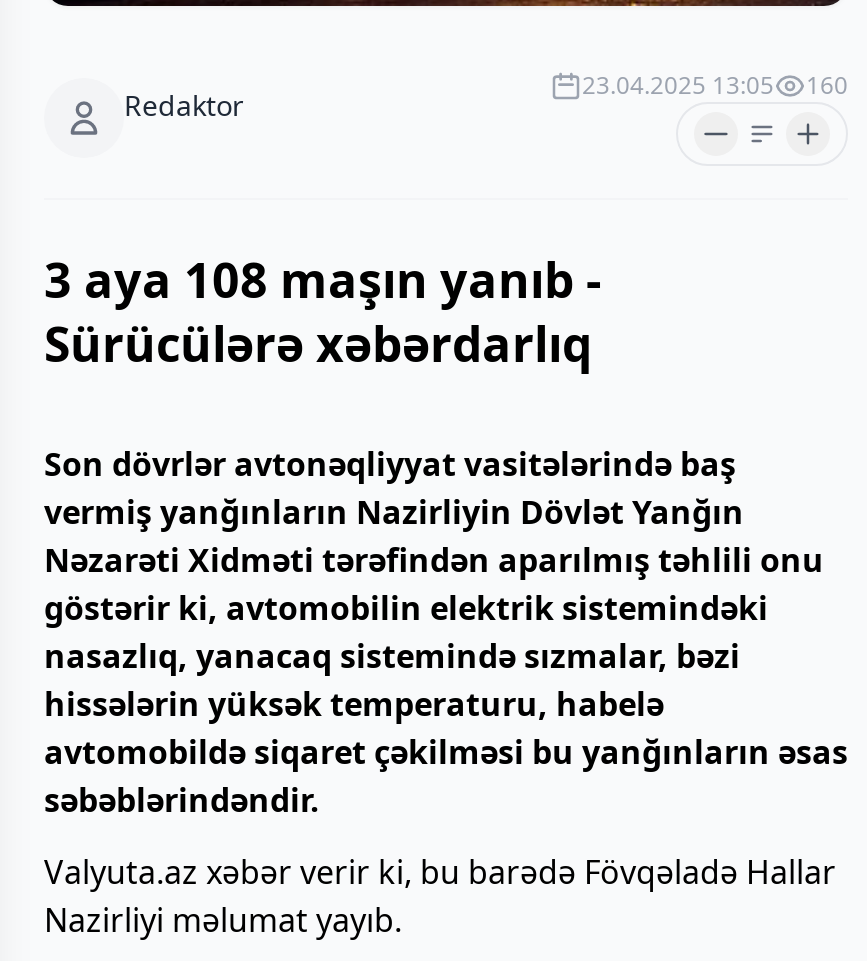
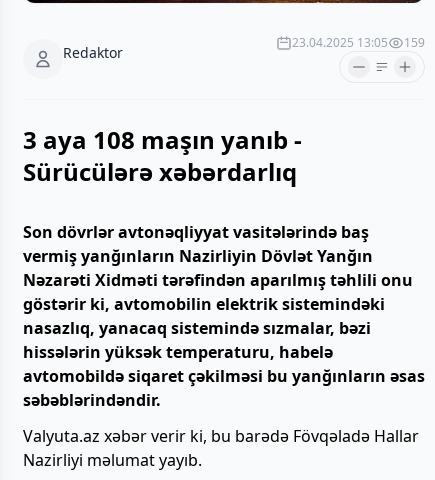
- 23.04.2025 13:05 160
+ 23.04.2025 13:05 159
